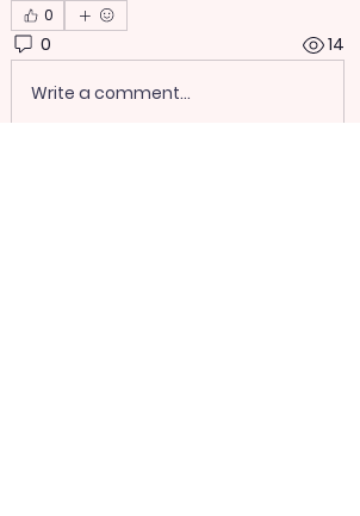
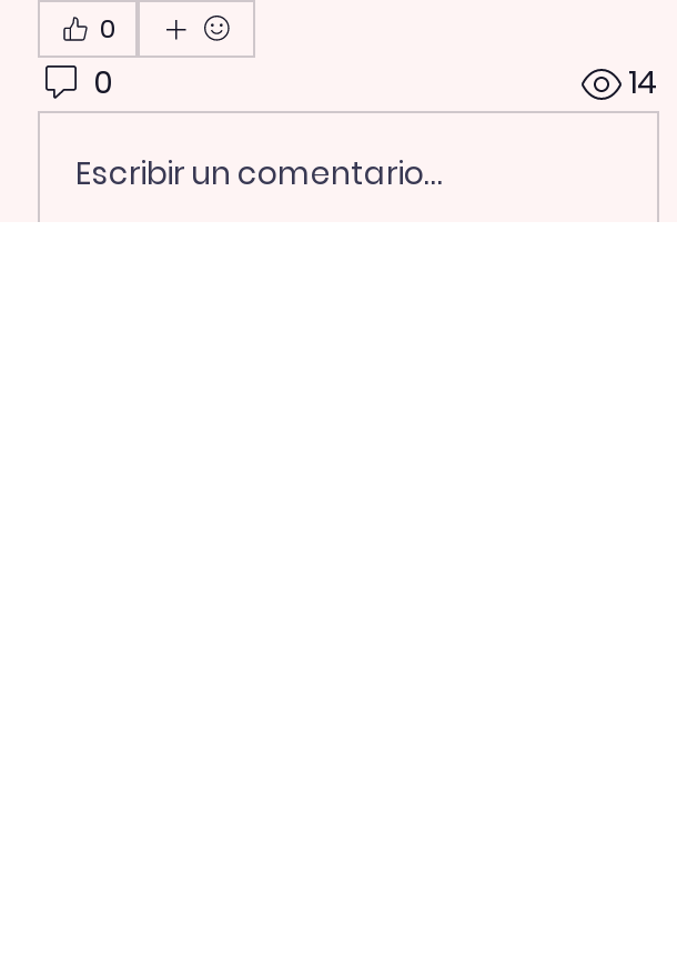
- Write a comment...
+ Escribir un comentario...
